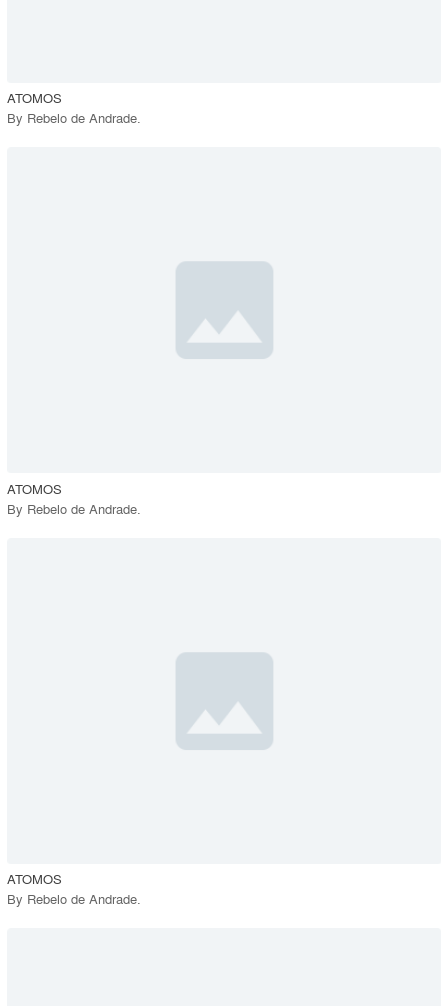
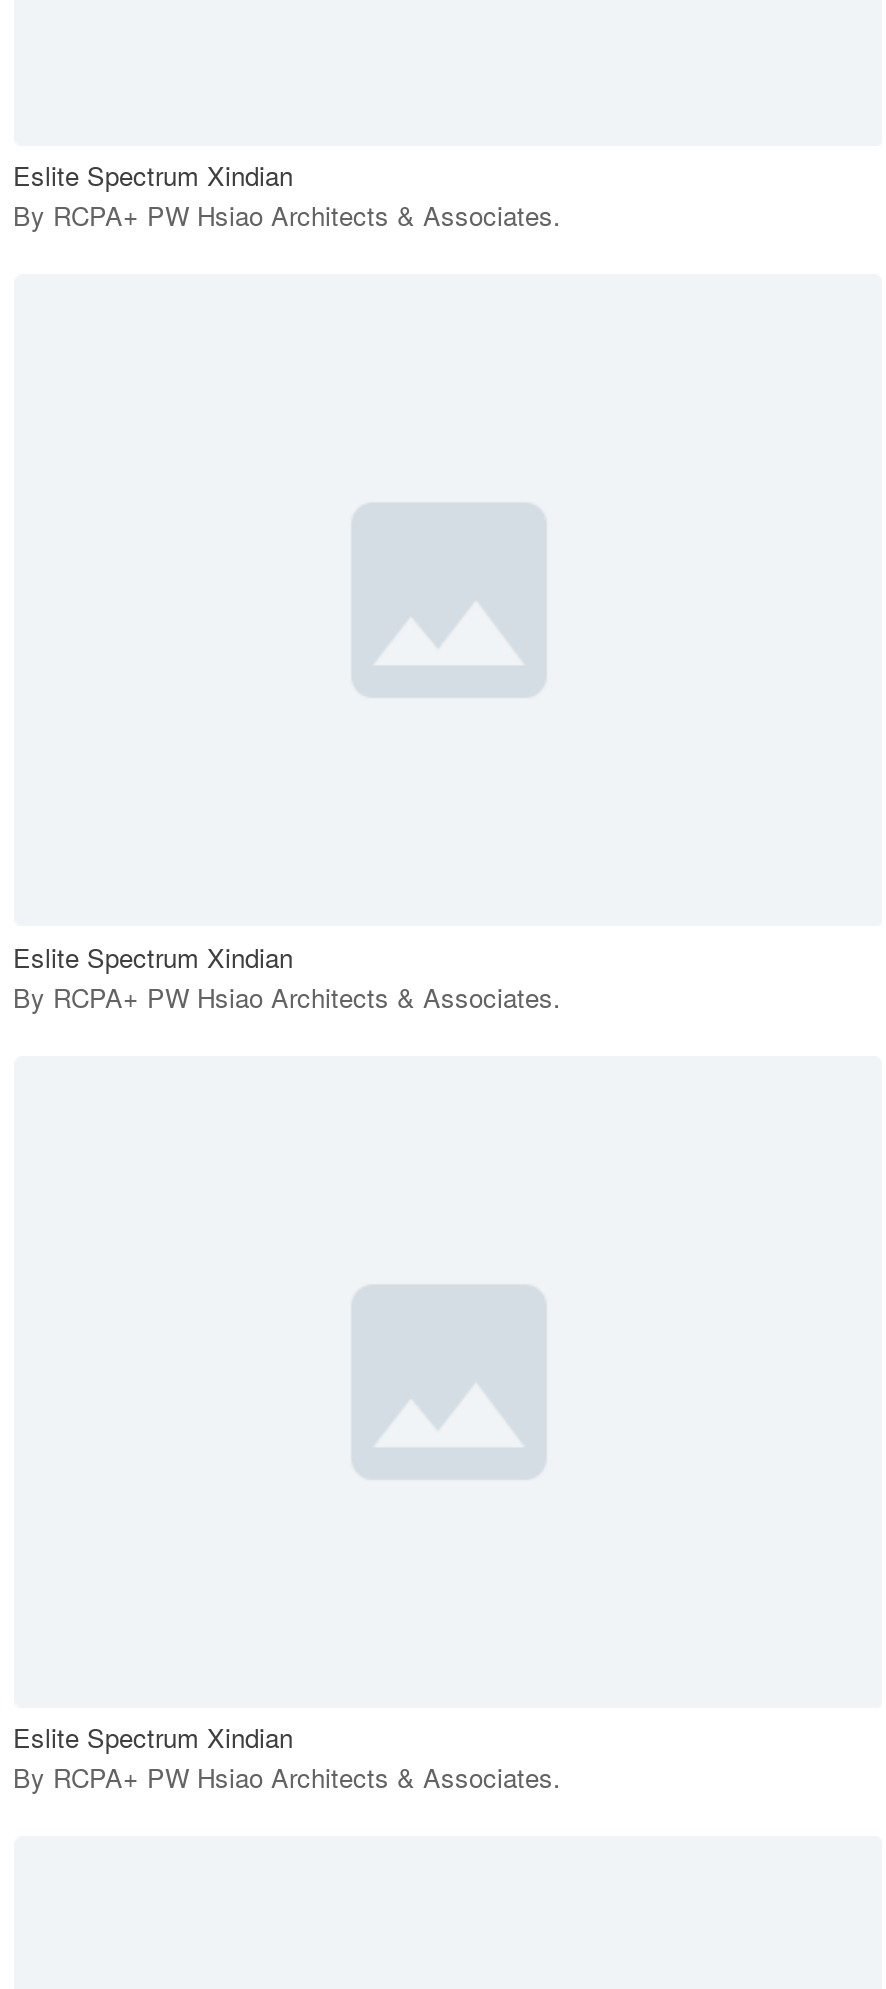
- ATOMOS
- By Rebelo de Andrade.
+ Eslite Spectrum Xindian
+ By RCPA+ PW Hsiao Architects & Associates.

- ATOMOS
- By Rebelo de Andrade.
+ Eslite Spectrum Xindian
+ By RCPA+ PW Hsiao Architects & Associates.

- ATOMOS
- By Rebelo de Andrade.
+ Eslite Spectrum Xindian
+ By RCPA+ PW Hsiao Architects & Associates.
